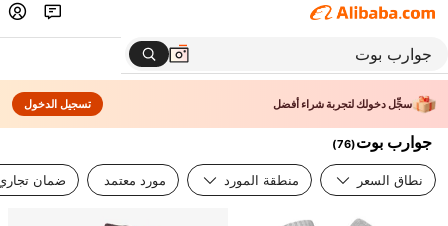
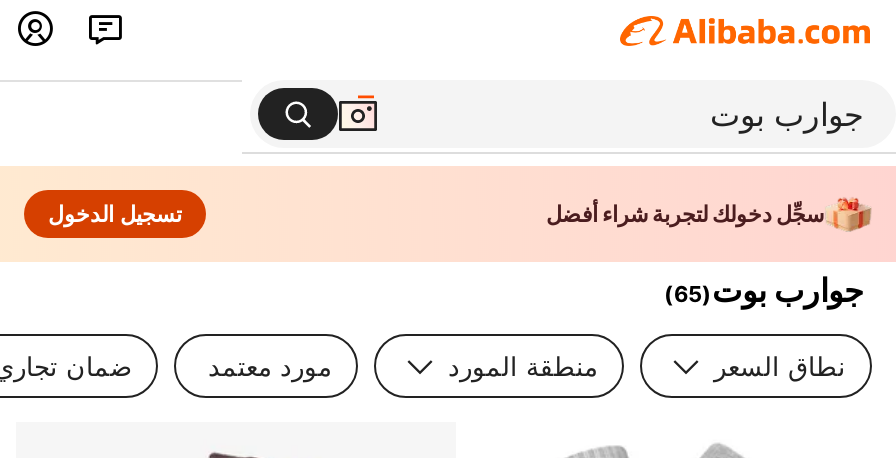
- جوارب بوت(76)
+ جوارب بوت(65)
